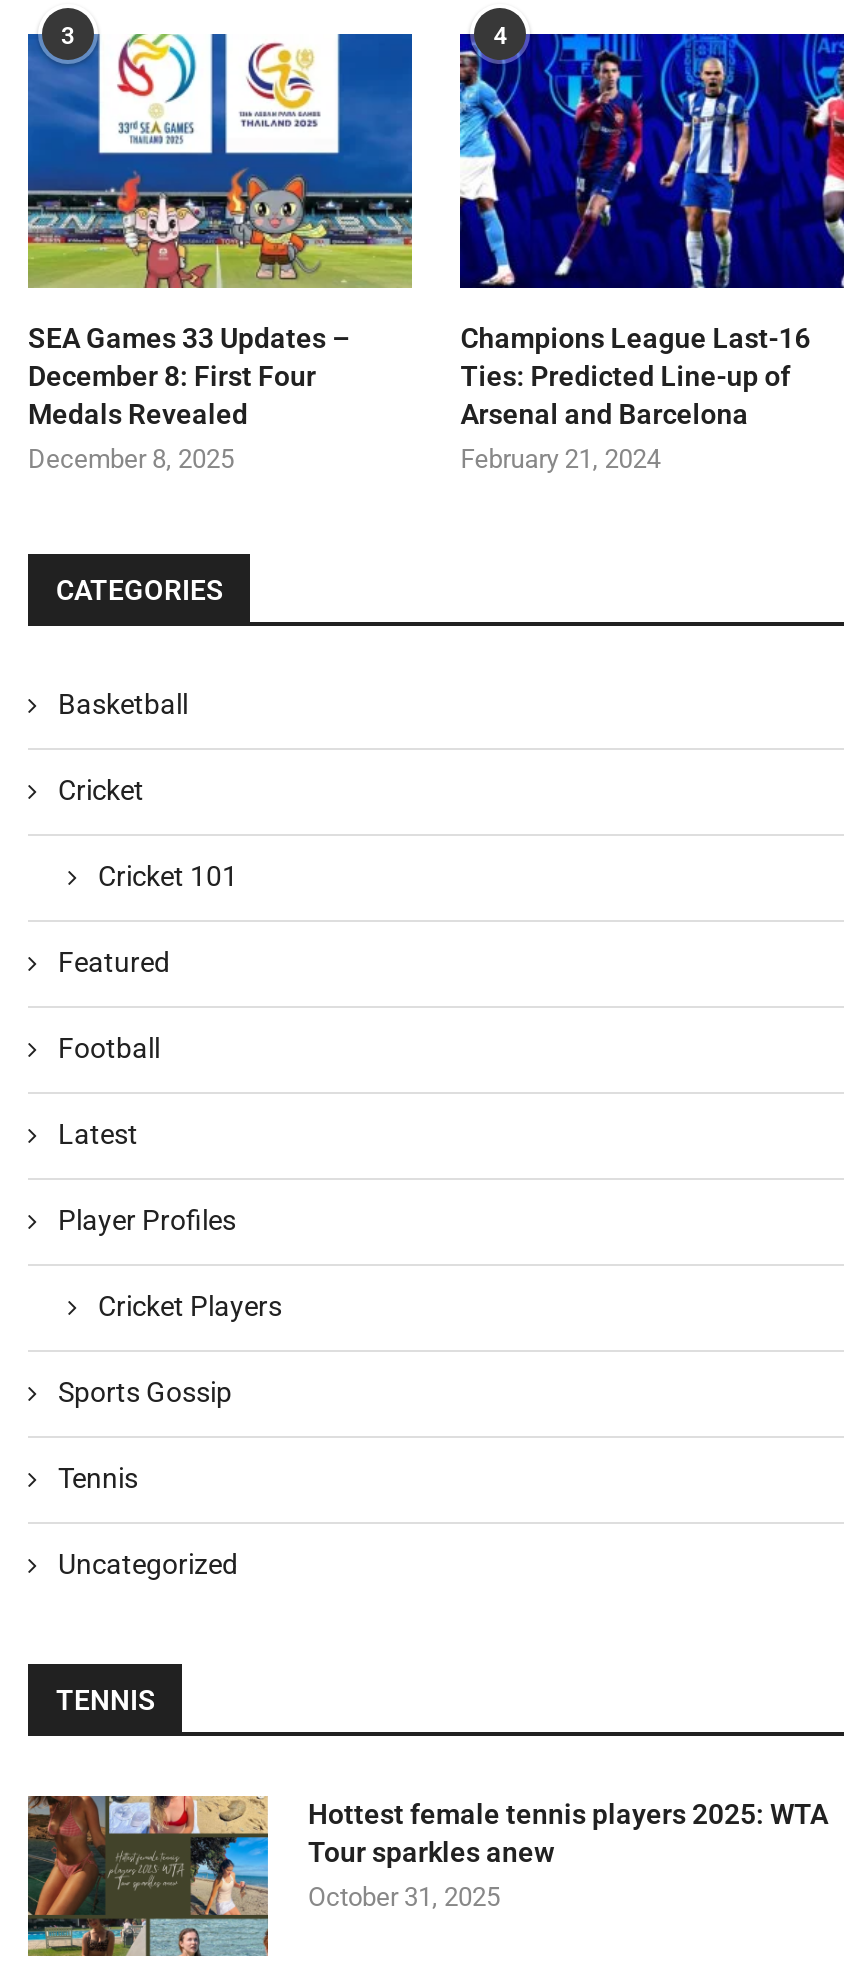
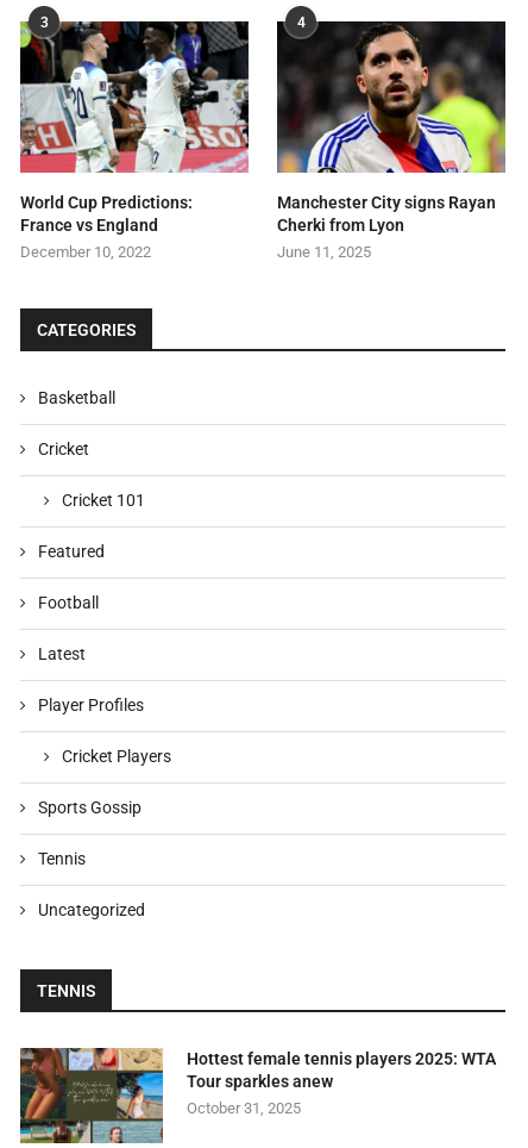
- [image]
- SEA Games 33 Updates –
- December 8: First Four
- Medals Revealed
- December 8, 2025
+ [image]
+ World Cup Predictions:
+ France vs England
+ December 10, 2022

- [image]
- Champions League Last-16
- Ties: Predicted Line-up of
- Arsenal and Barcelona
- February 21, 2024
+ [image]
+ Manchester City signs Rayan
+ Cherki from Lyon
+ June 11, 2025
